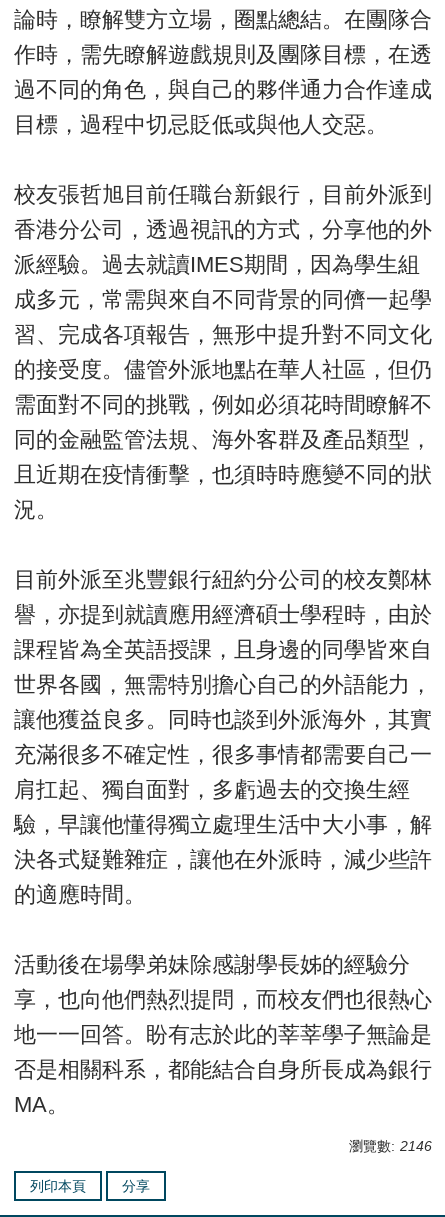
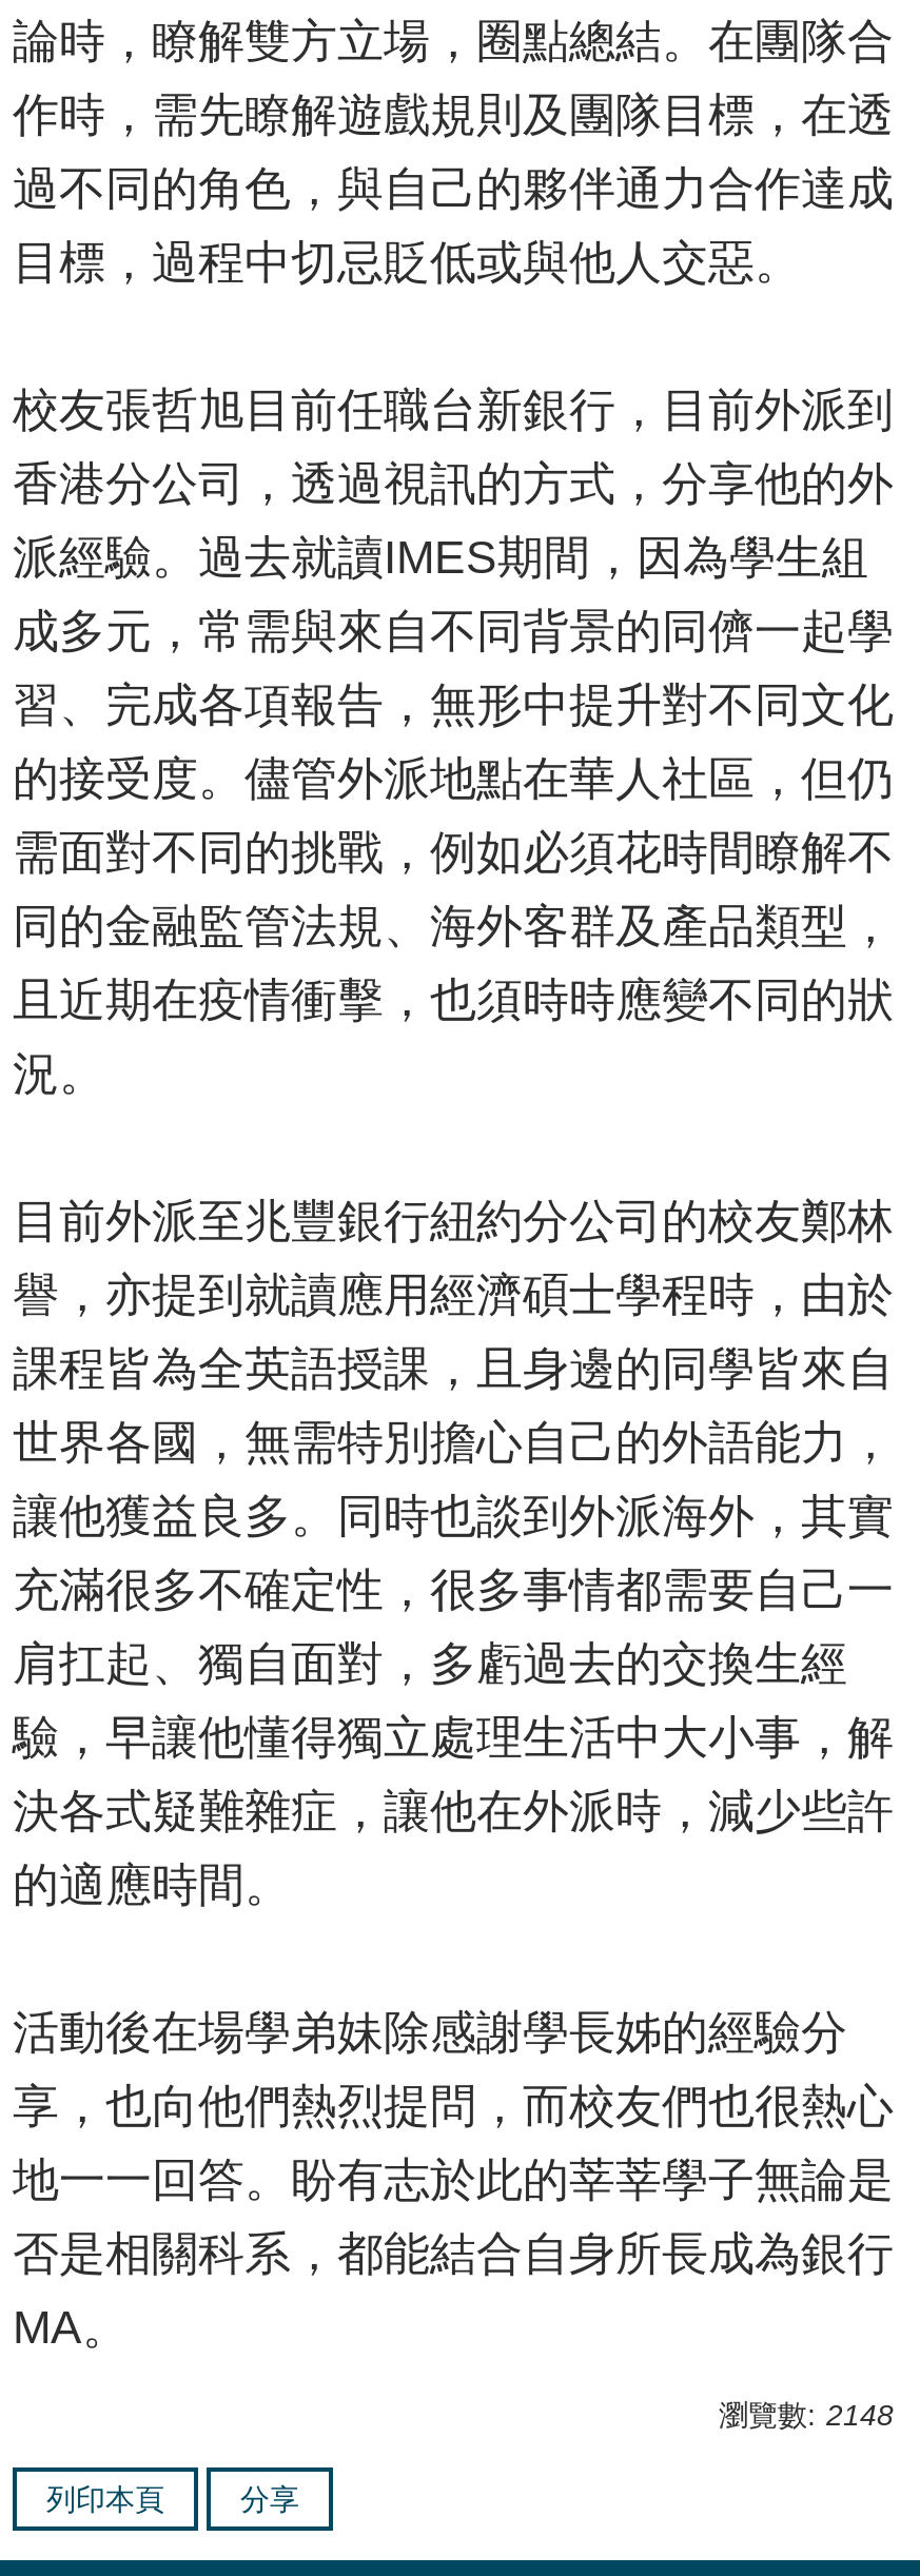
- 瀏覽數: 2146
+ 瀏覽數: 2148
